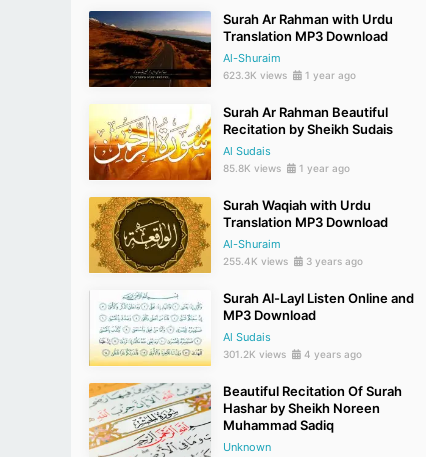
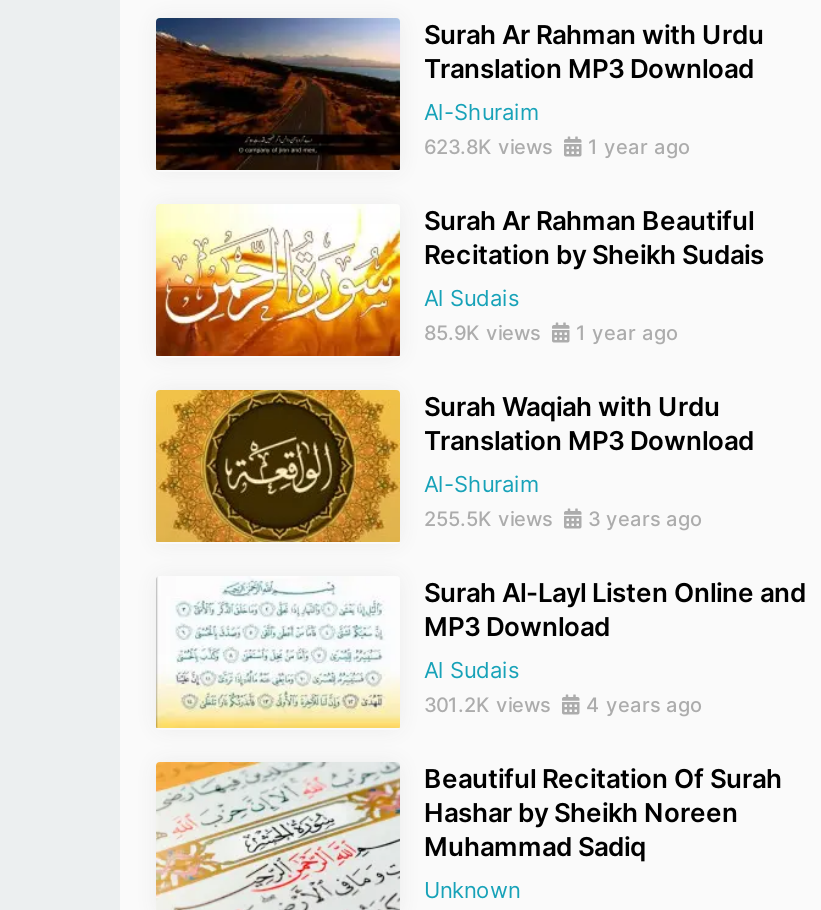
- 623.3K views 1 year ago
+ 623.8K views 1 year ago

- 85.8K views 1 year ago
+ 85.9K views 1 year ago

- 255.4K views 3 years ago
+ 255.5K views 3 years ago
